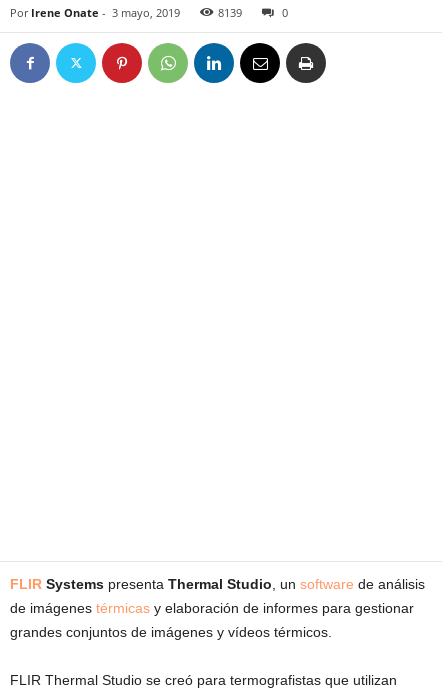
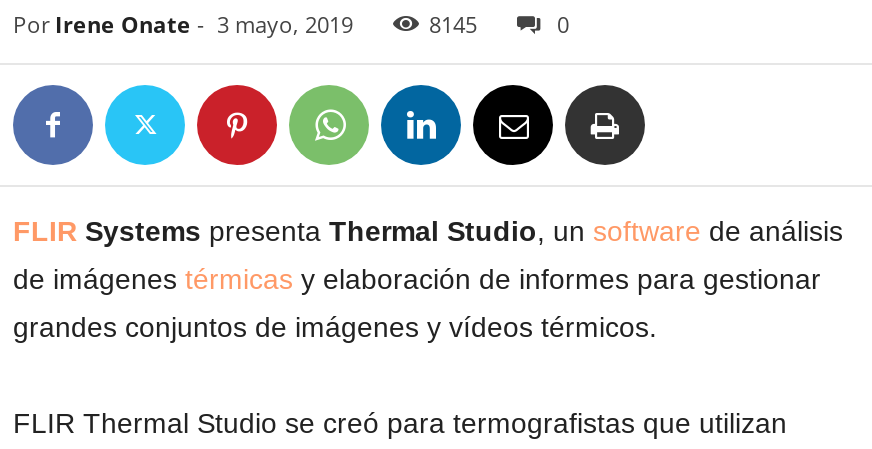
- 8139
+ 8145
